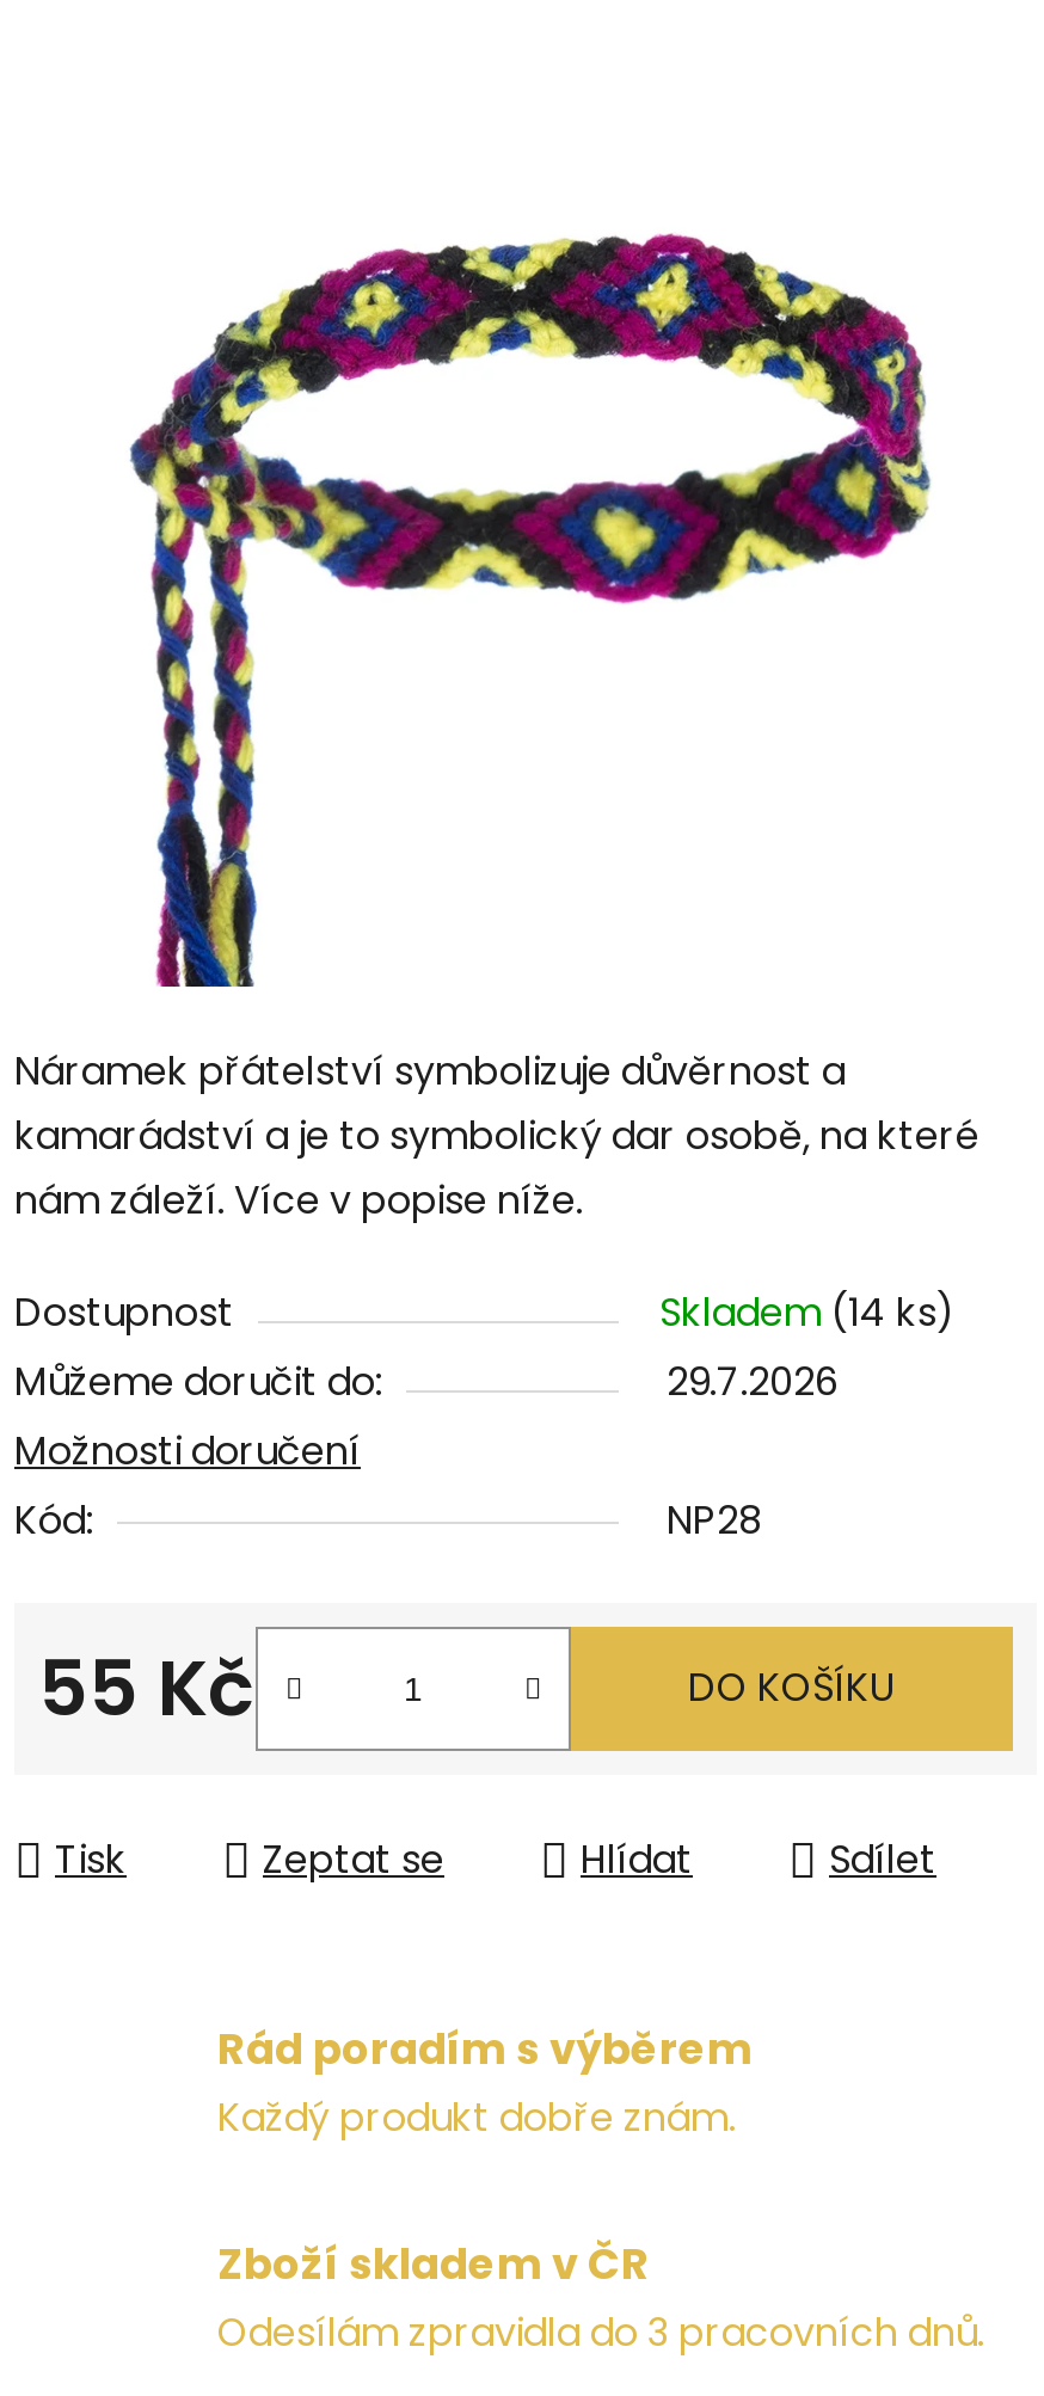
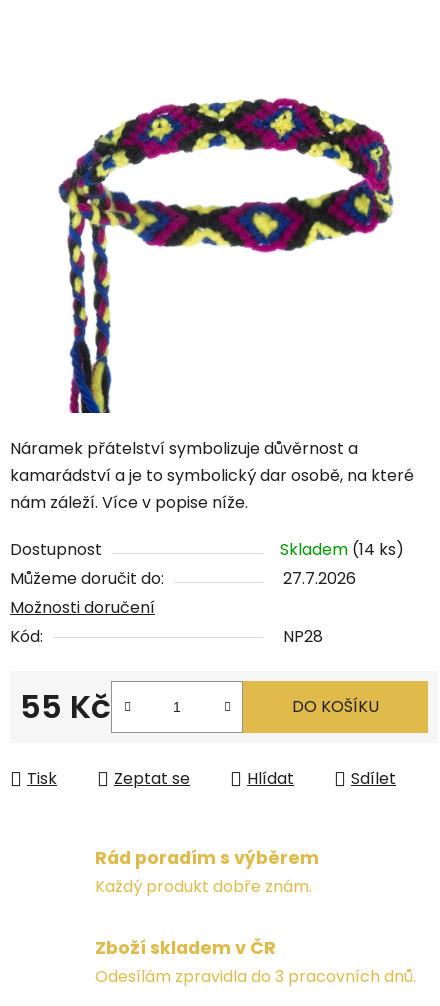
- 29.7.2026
+ 27.7.2026
